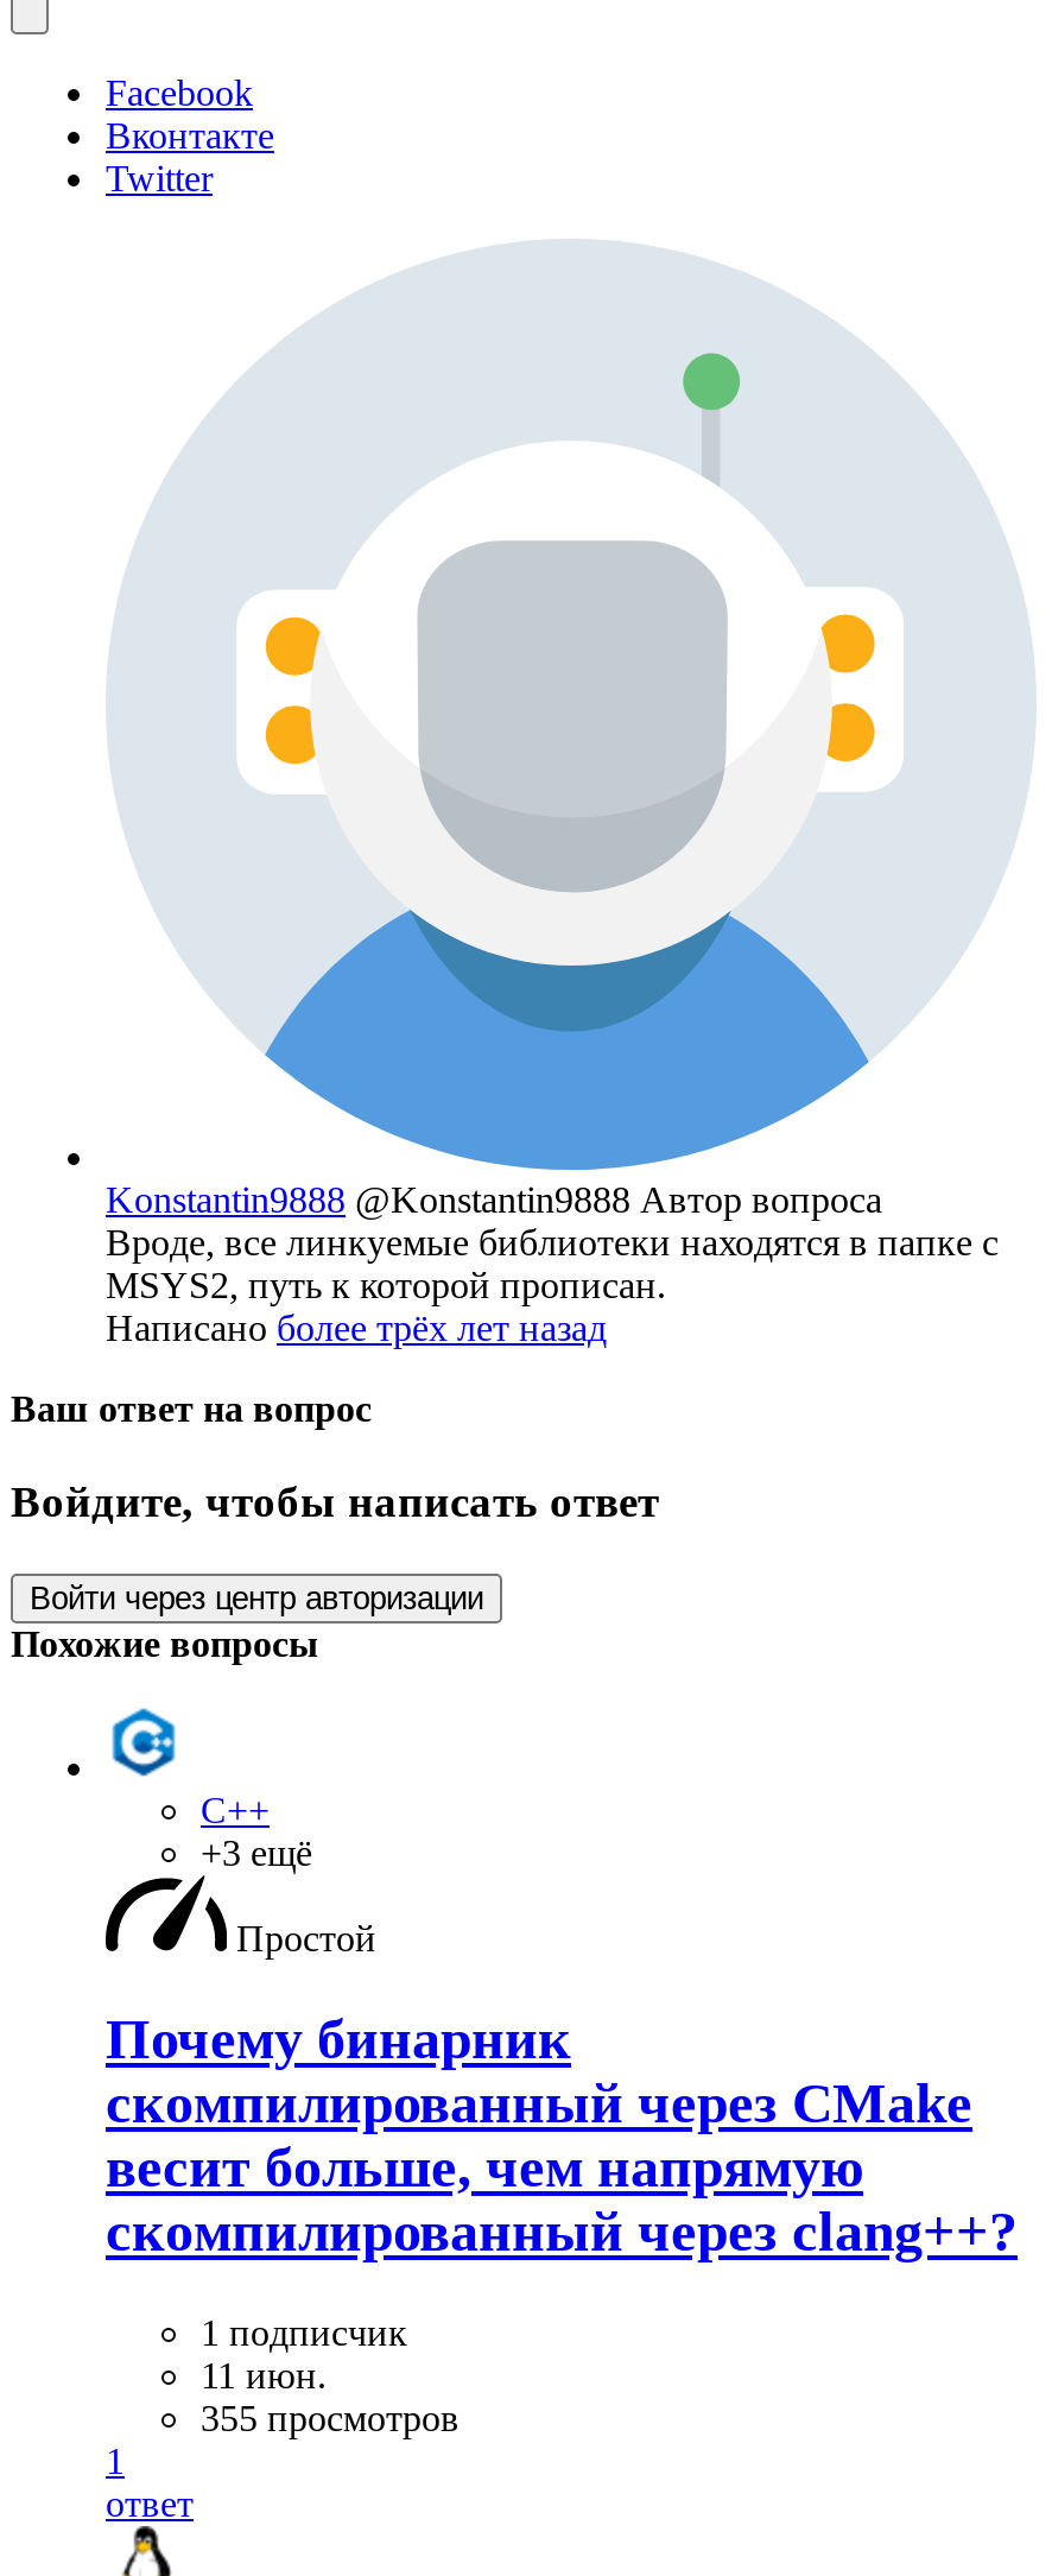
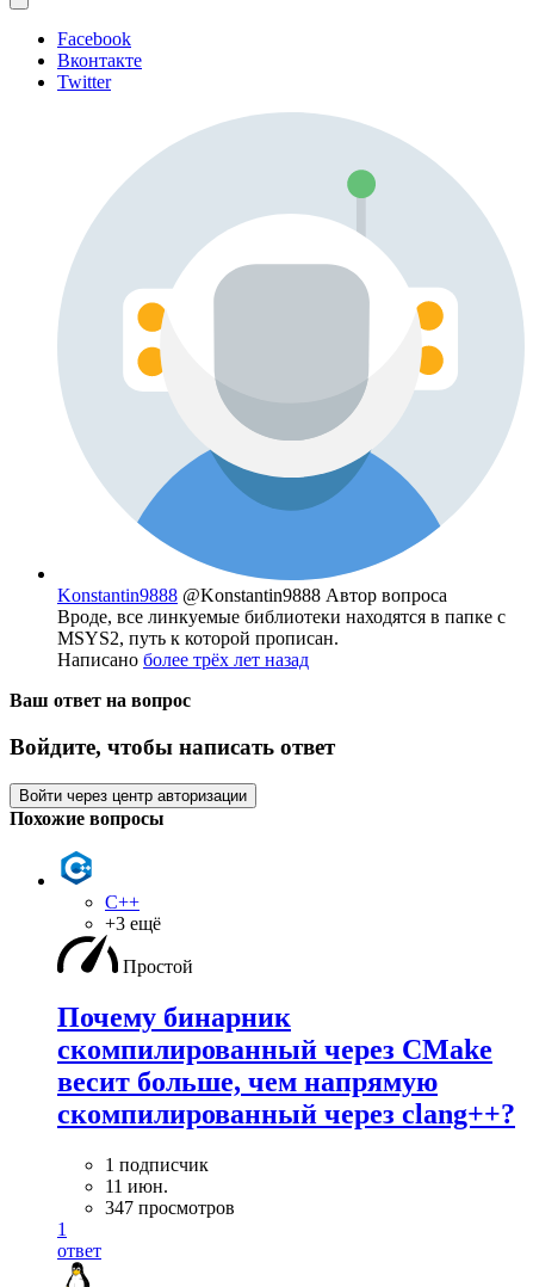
- 355 просмотров
+ 347 просмотров
